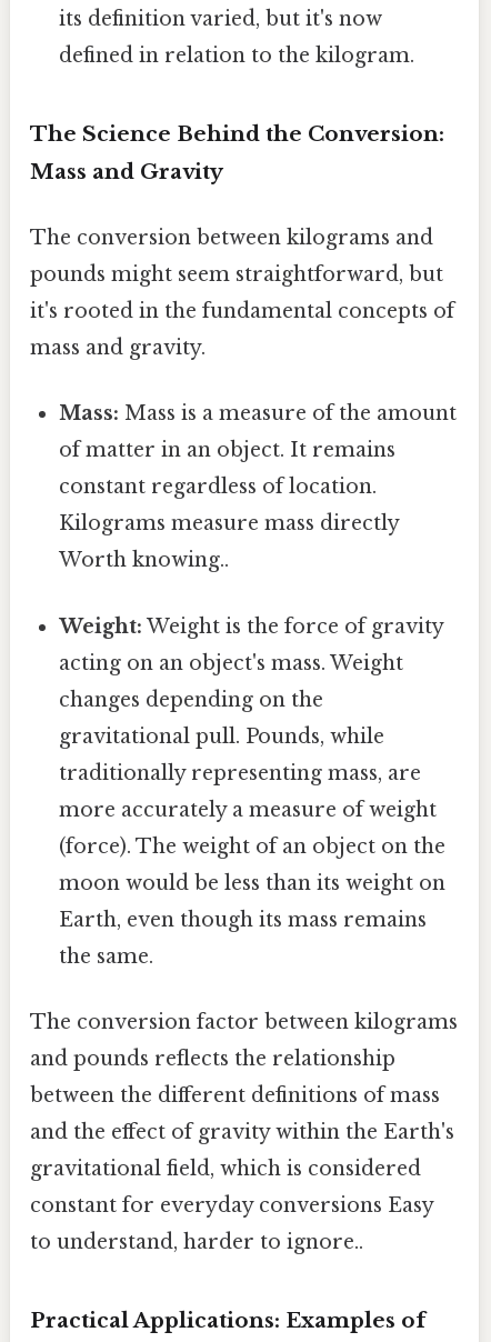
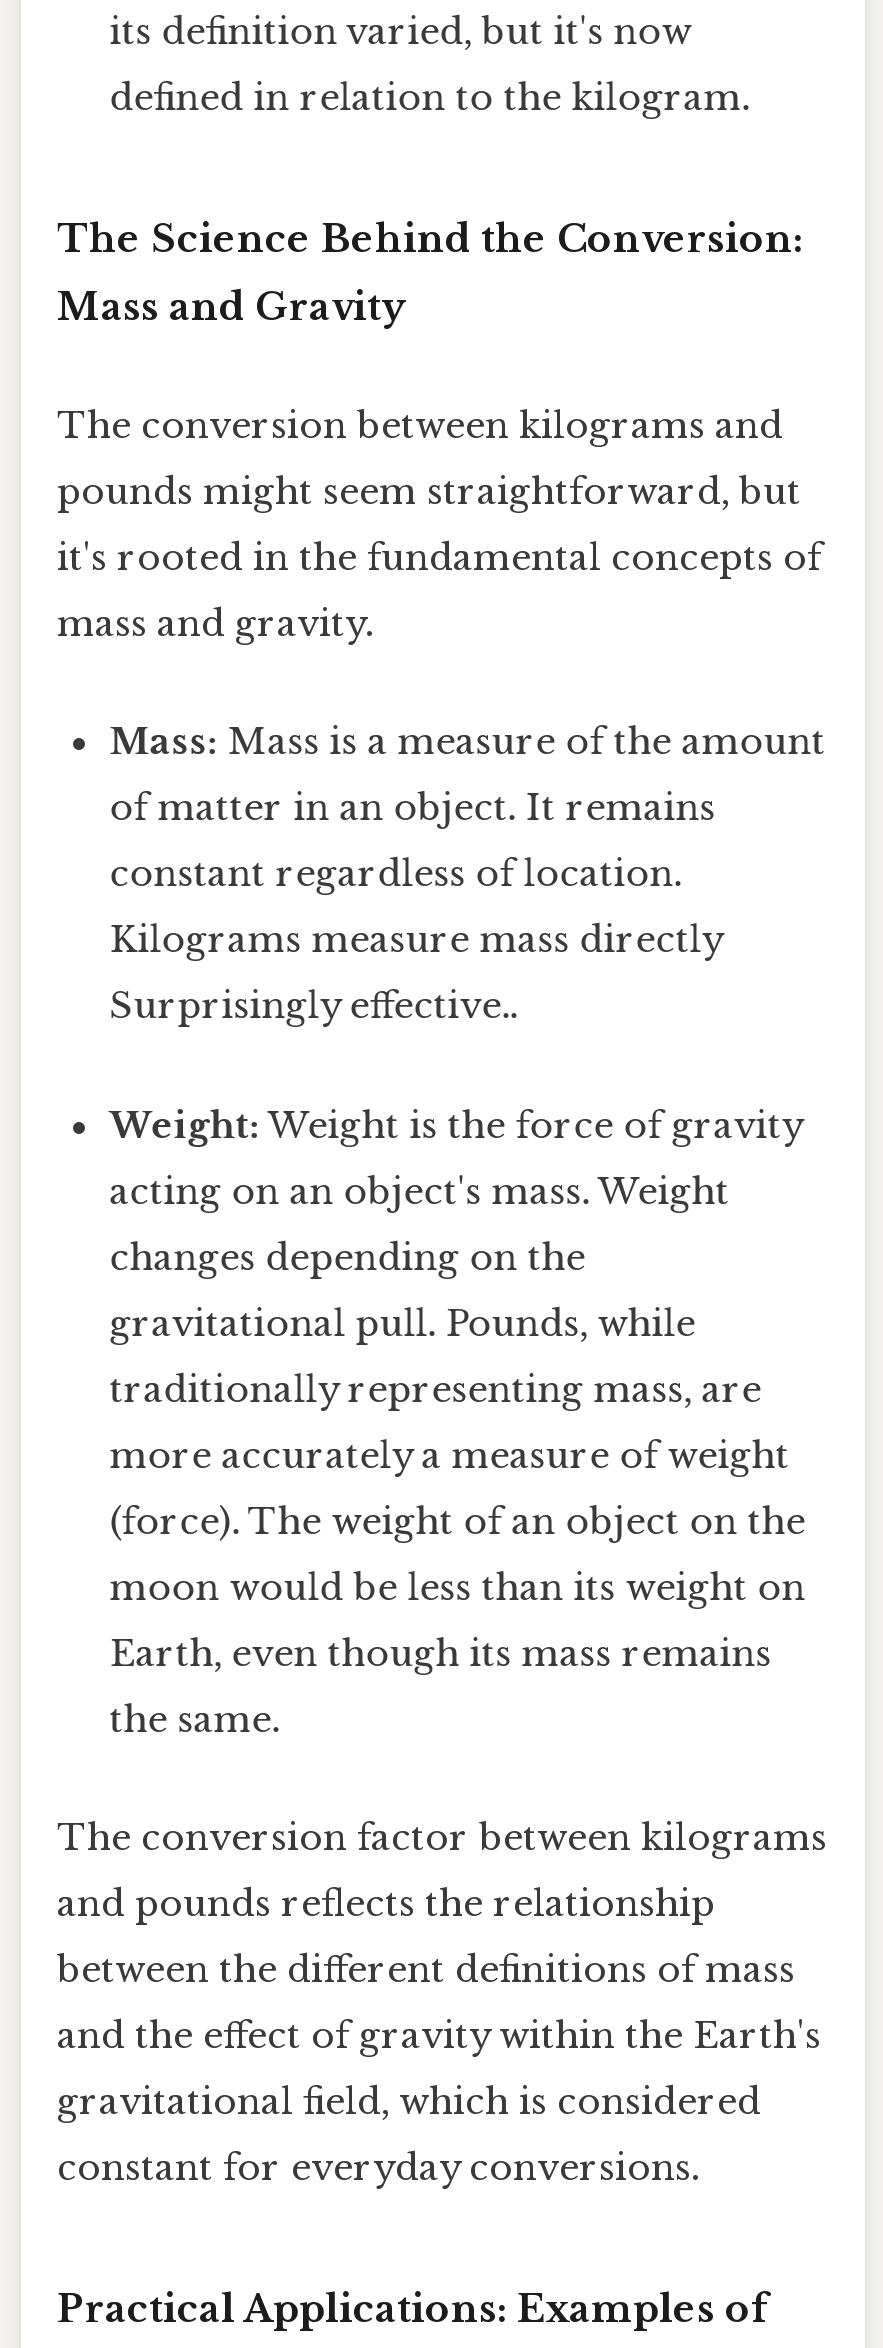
- Worth knowing..
+ Surprisingly effective..

- constant for everyday conversions Easy
- to understand, harder to ignore..
+ constant for everyday conversions.
